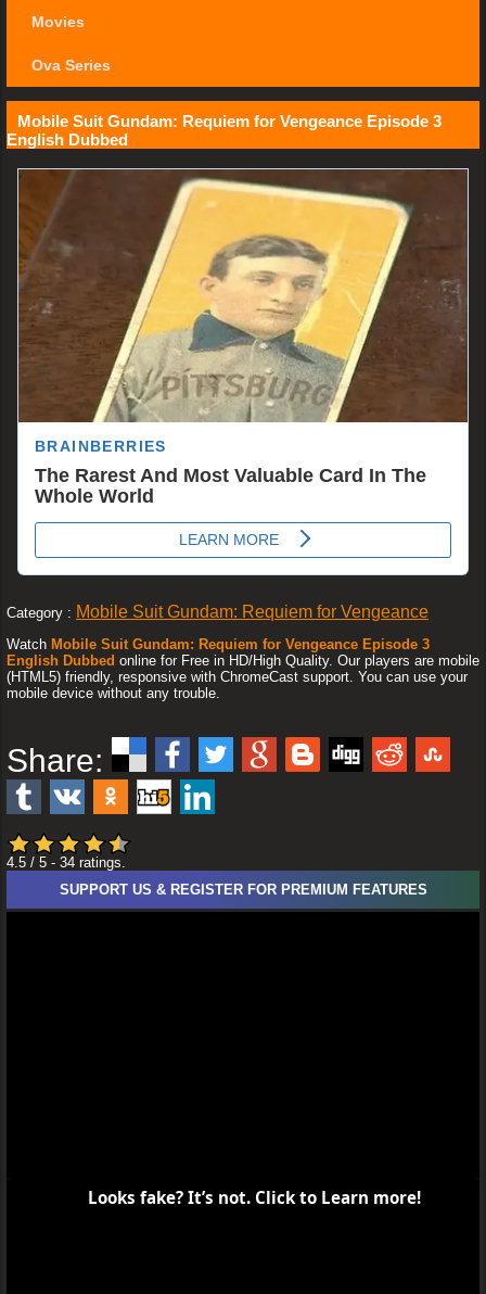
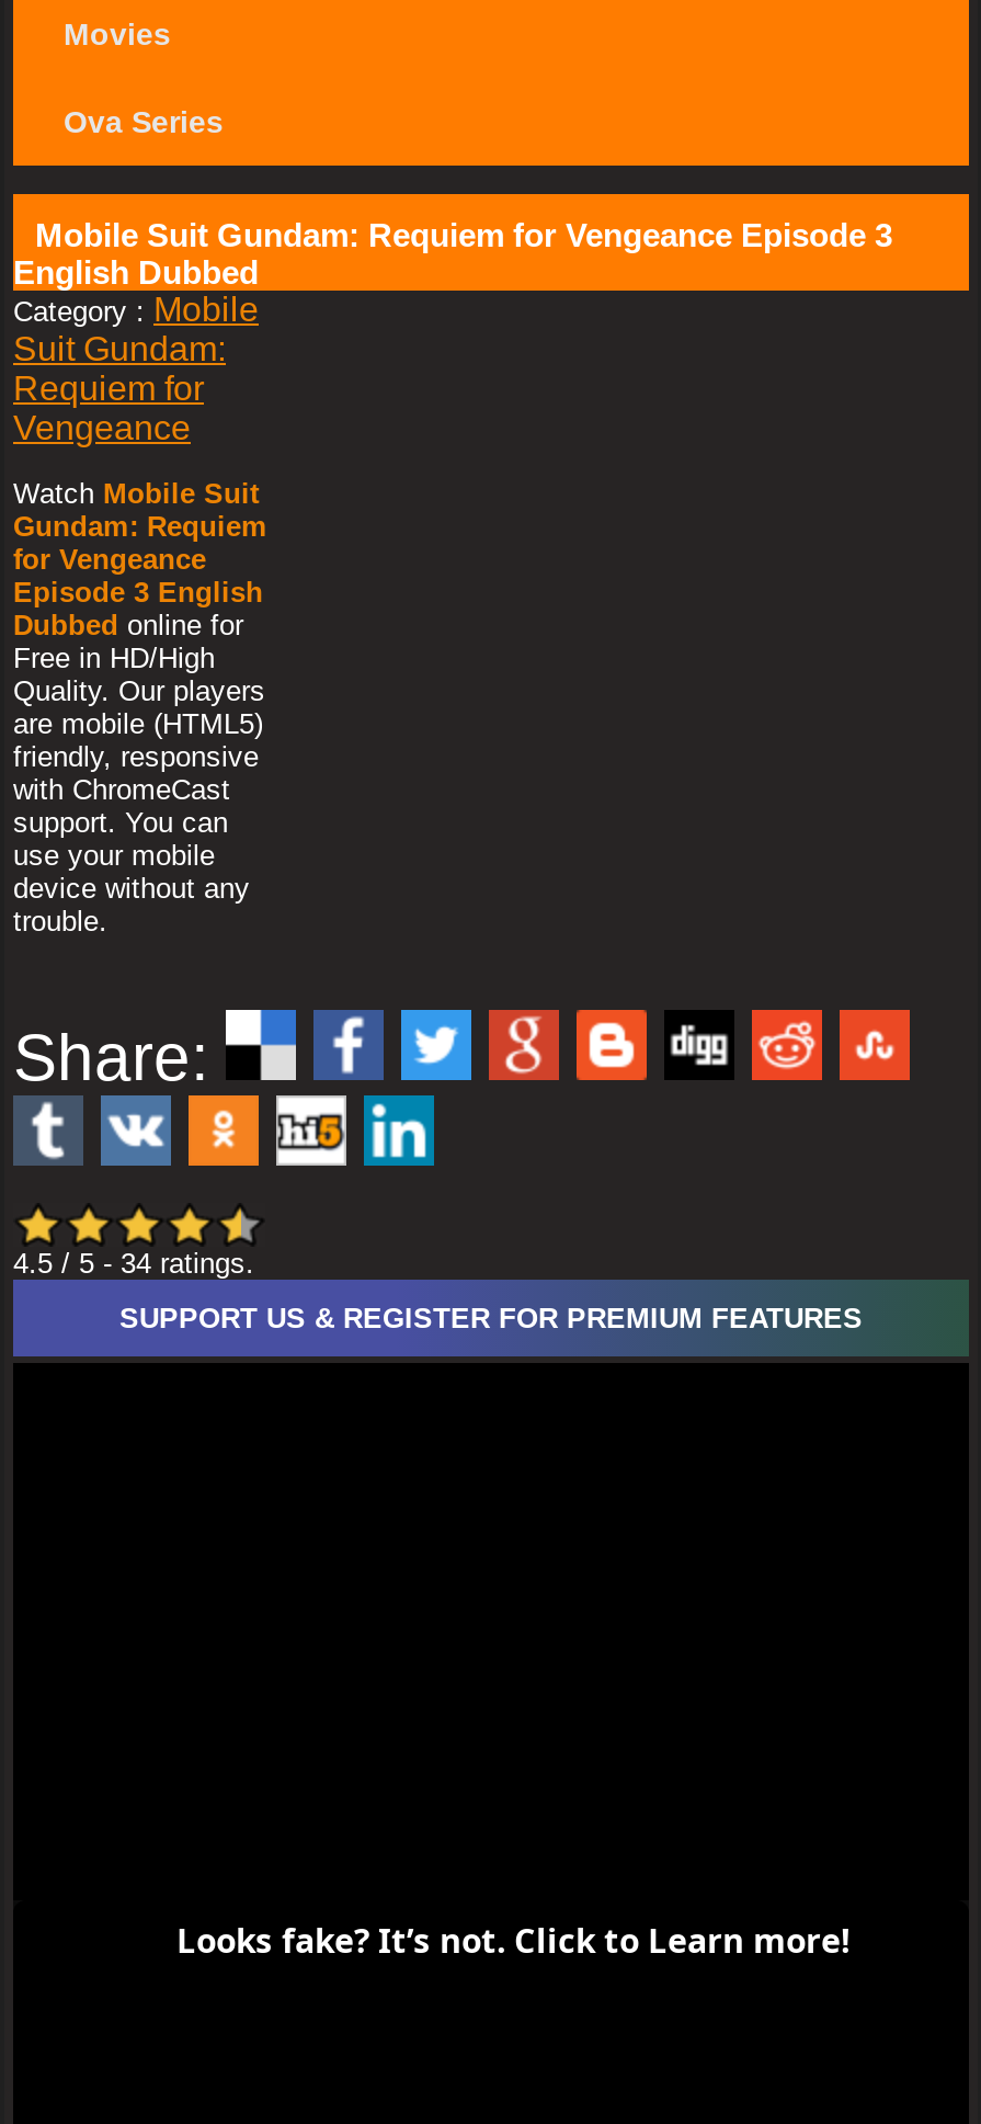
- [image]
